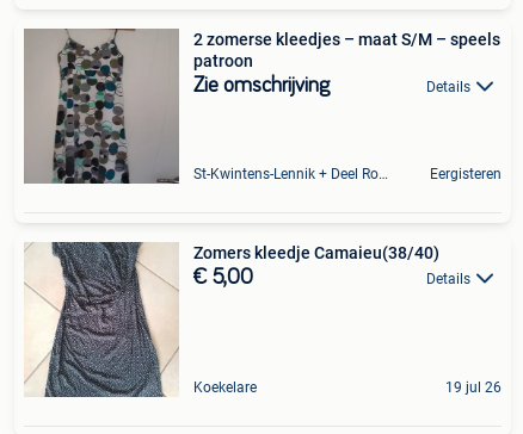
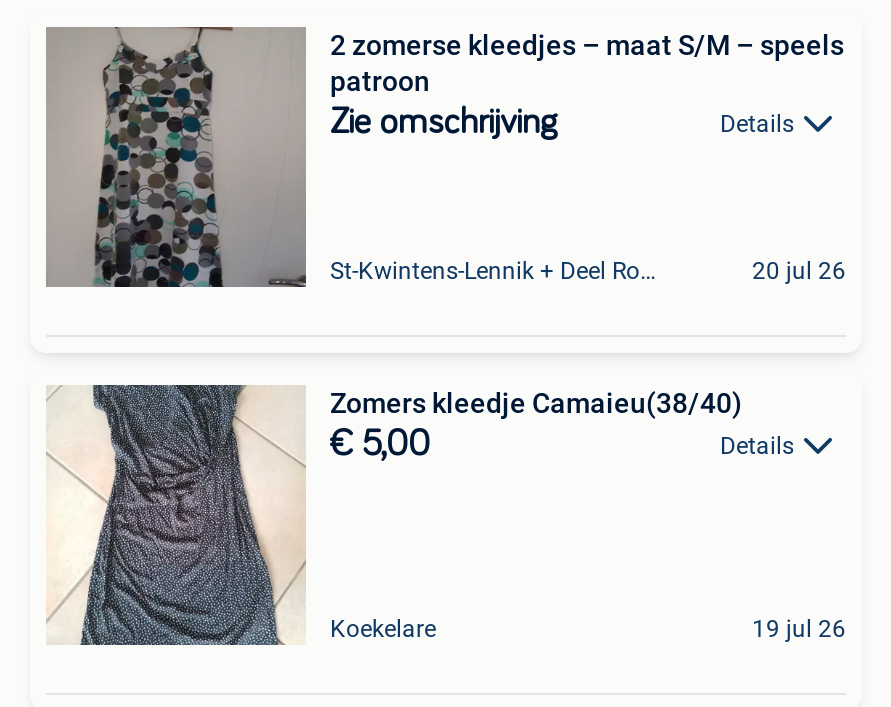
- Eergisteren
+ 20 jul 26
